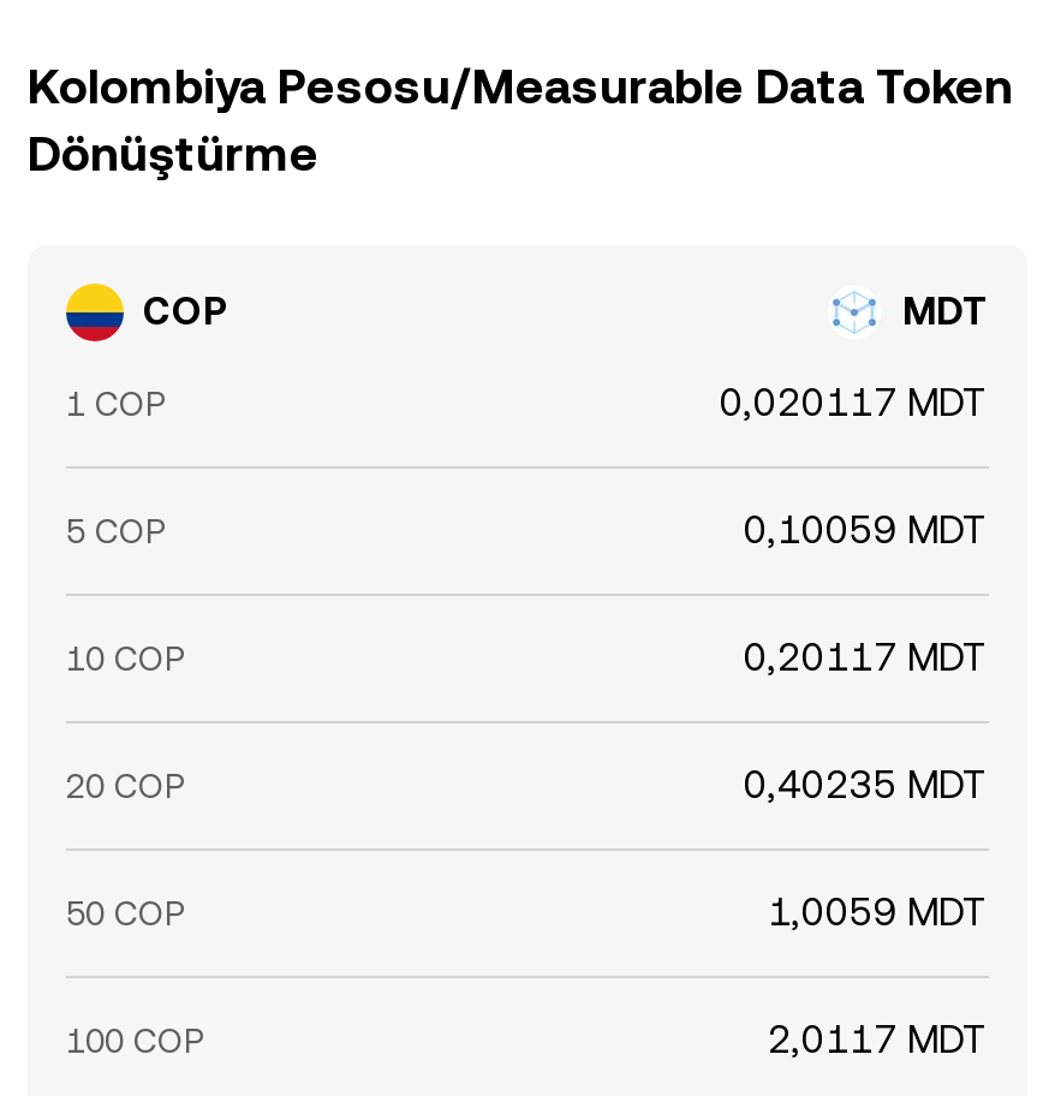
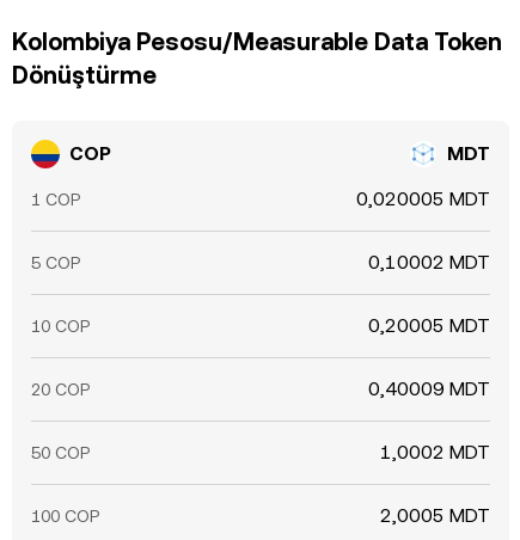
- 0,020117 MDT
+ 0,020005 MDT

- 0,10059 MDT
+ 0,10002 MDT

- 0,20117 MDT
+ 0,20005 MDT

- 0,40235 MDT
+ 0,40009 MDT

- 1,0059 MDT
+ 1,0002 MDT

- 2,0117 MDT
+ 2,0005 MDT
